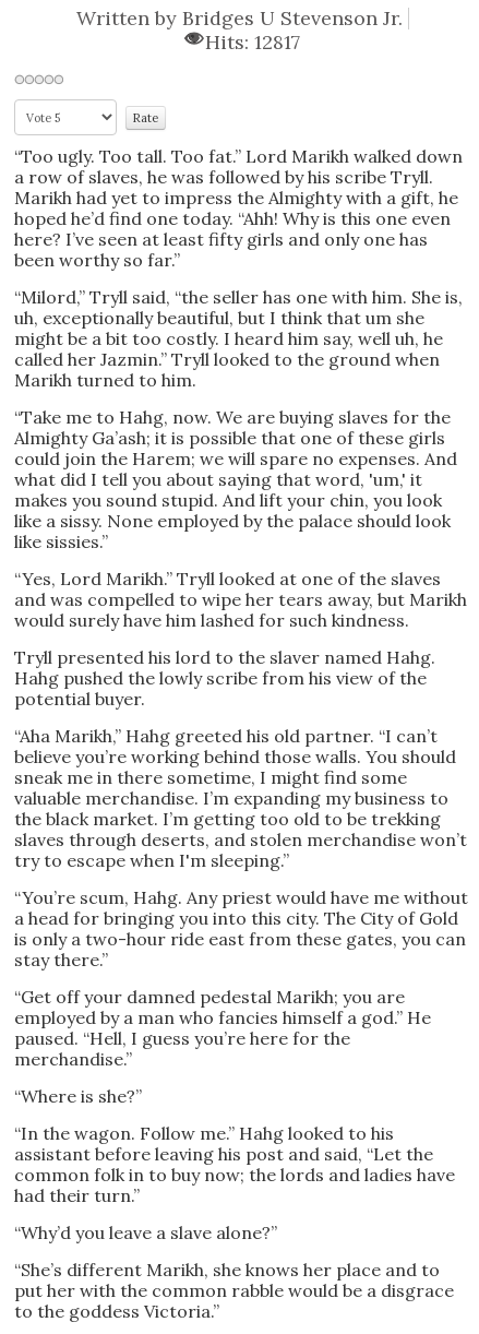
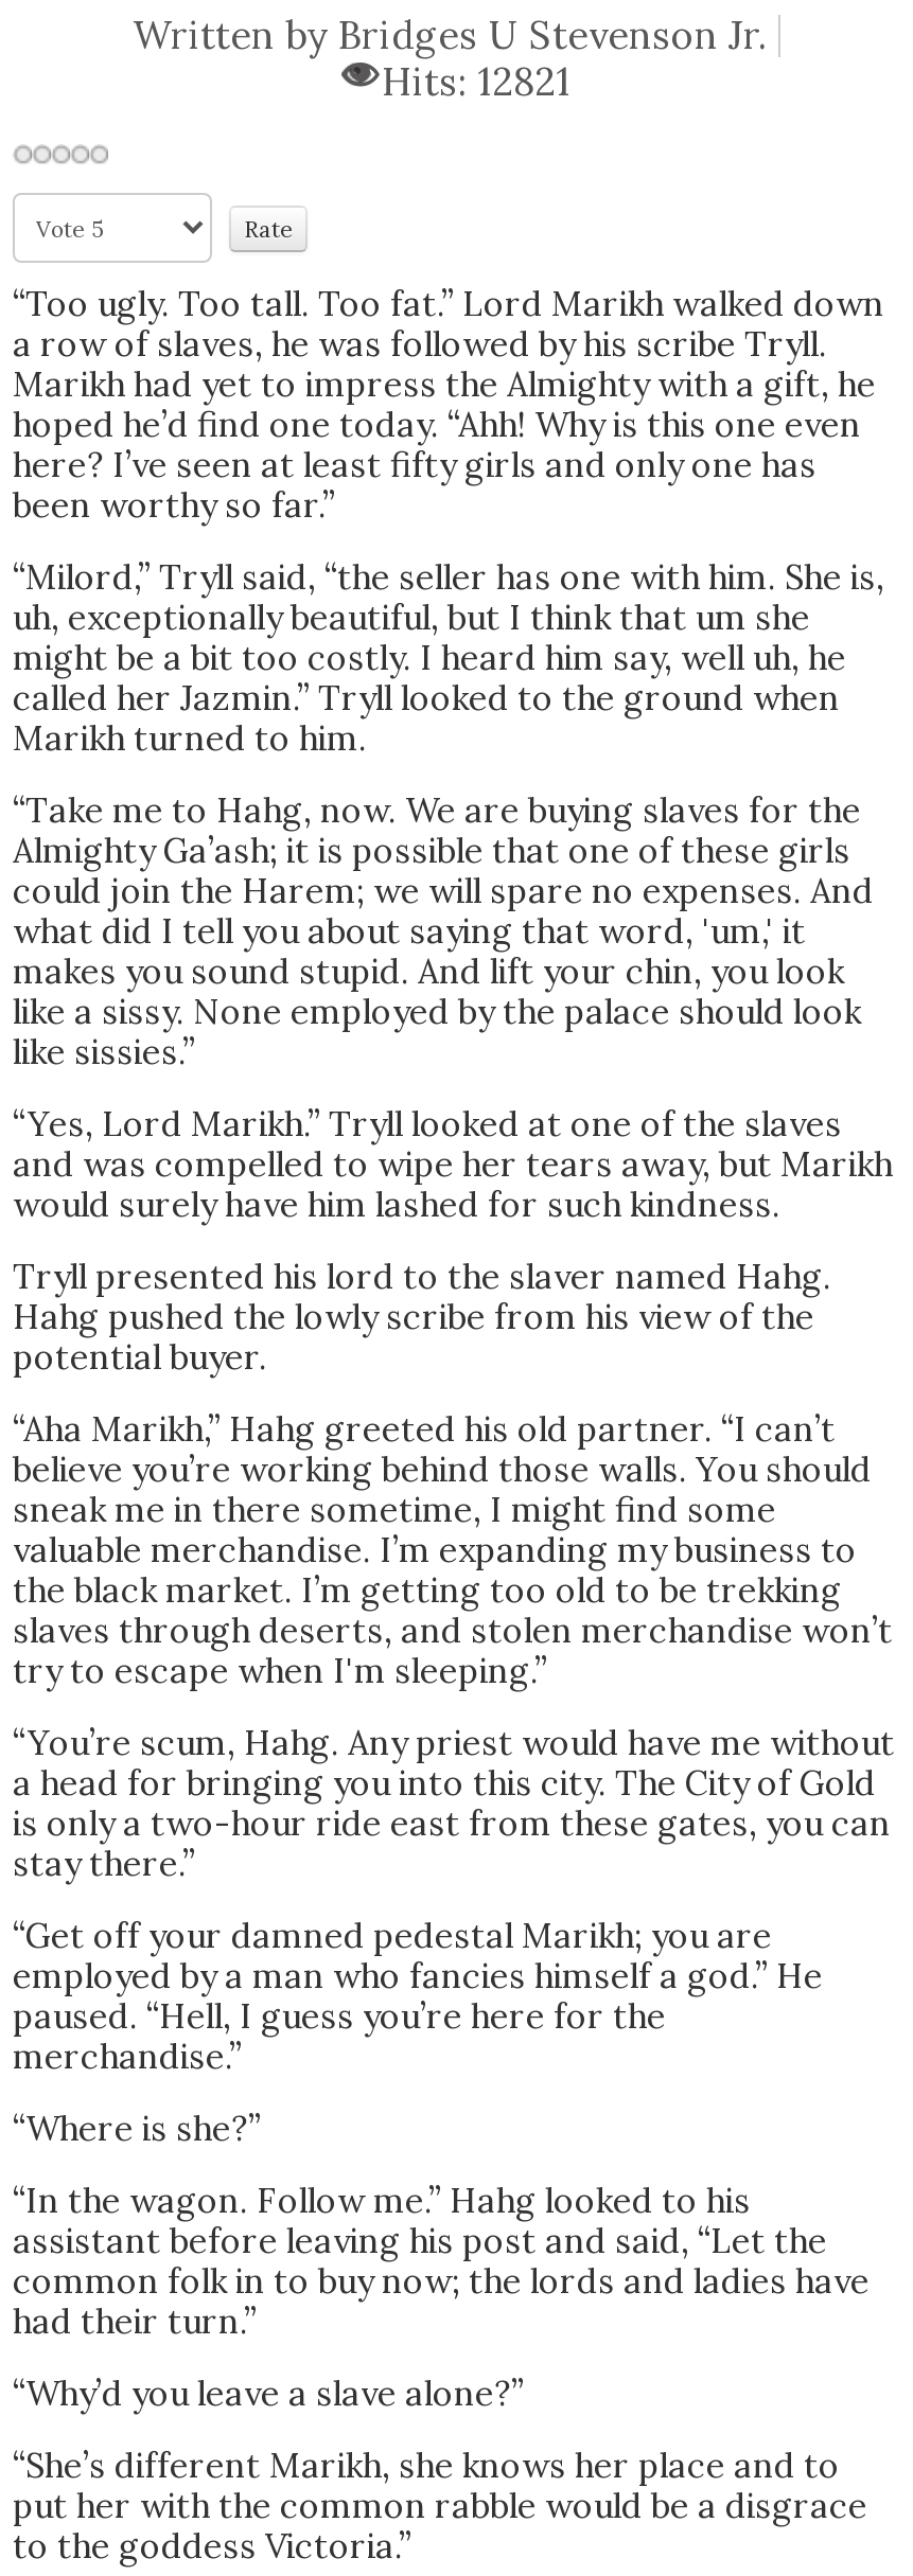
- Hits: 12817
+ Hits: 12821
